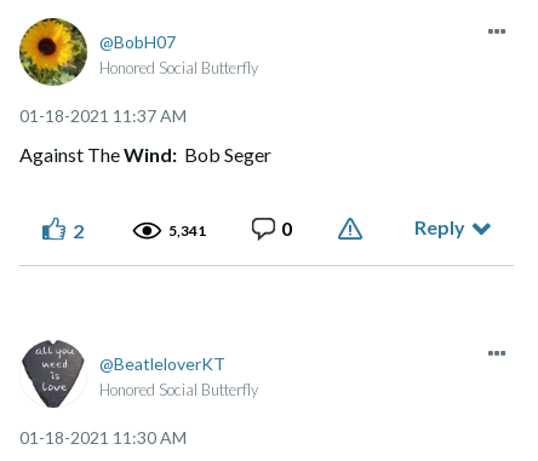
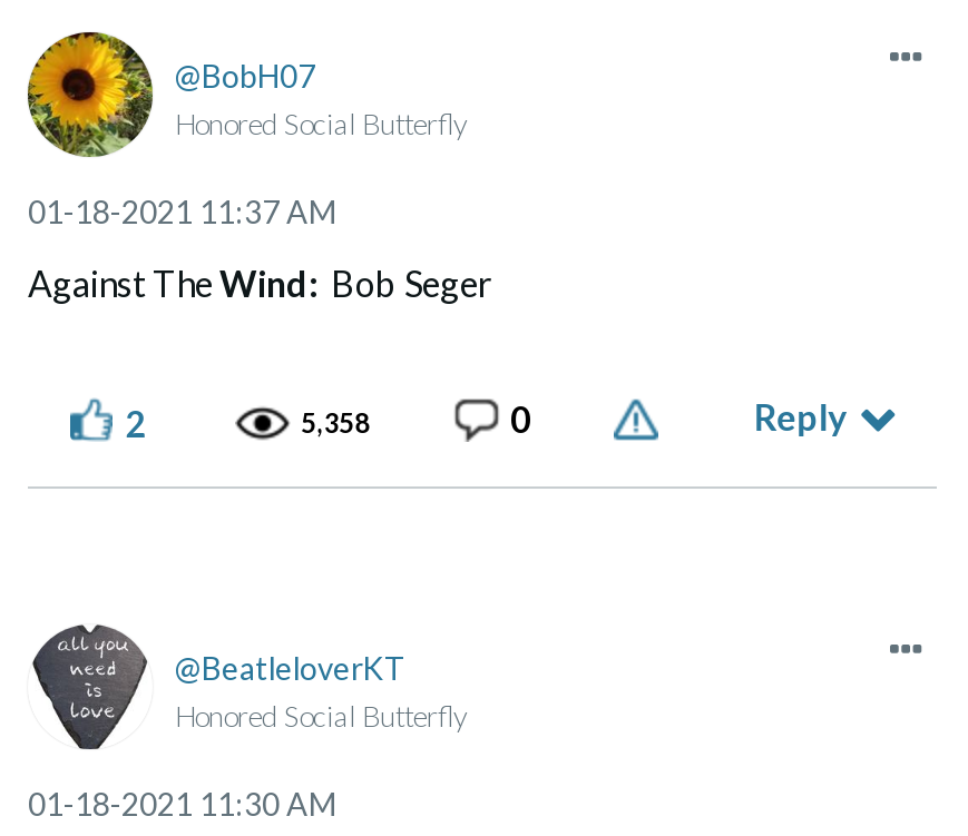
- 5,341
+ 5,358
